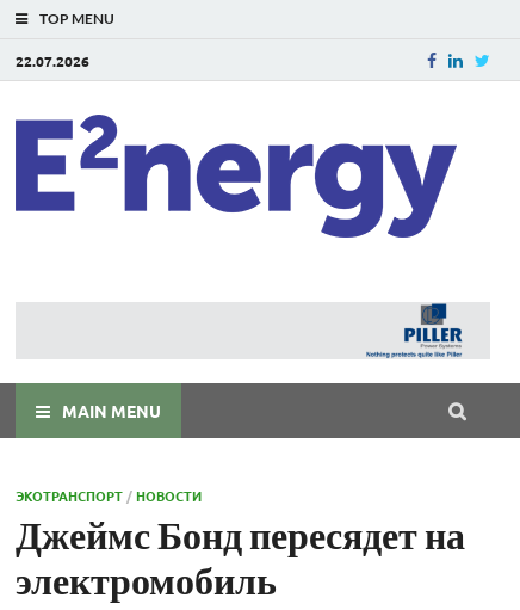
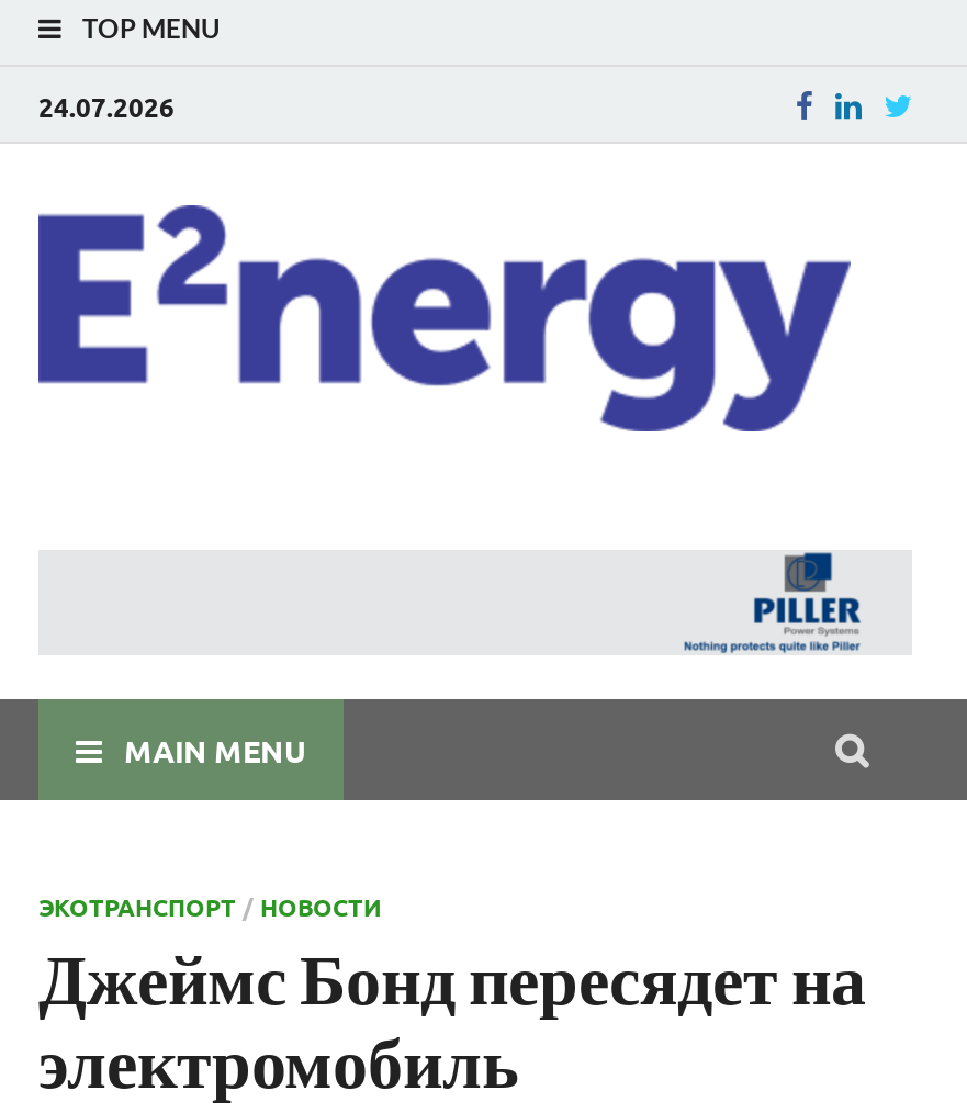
- 22.07.2026
+ 24.07.2026
